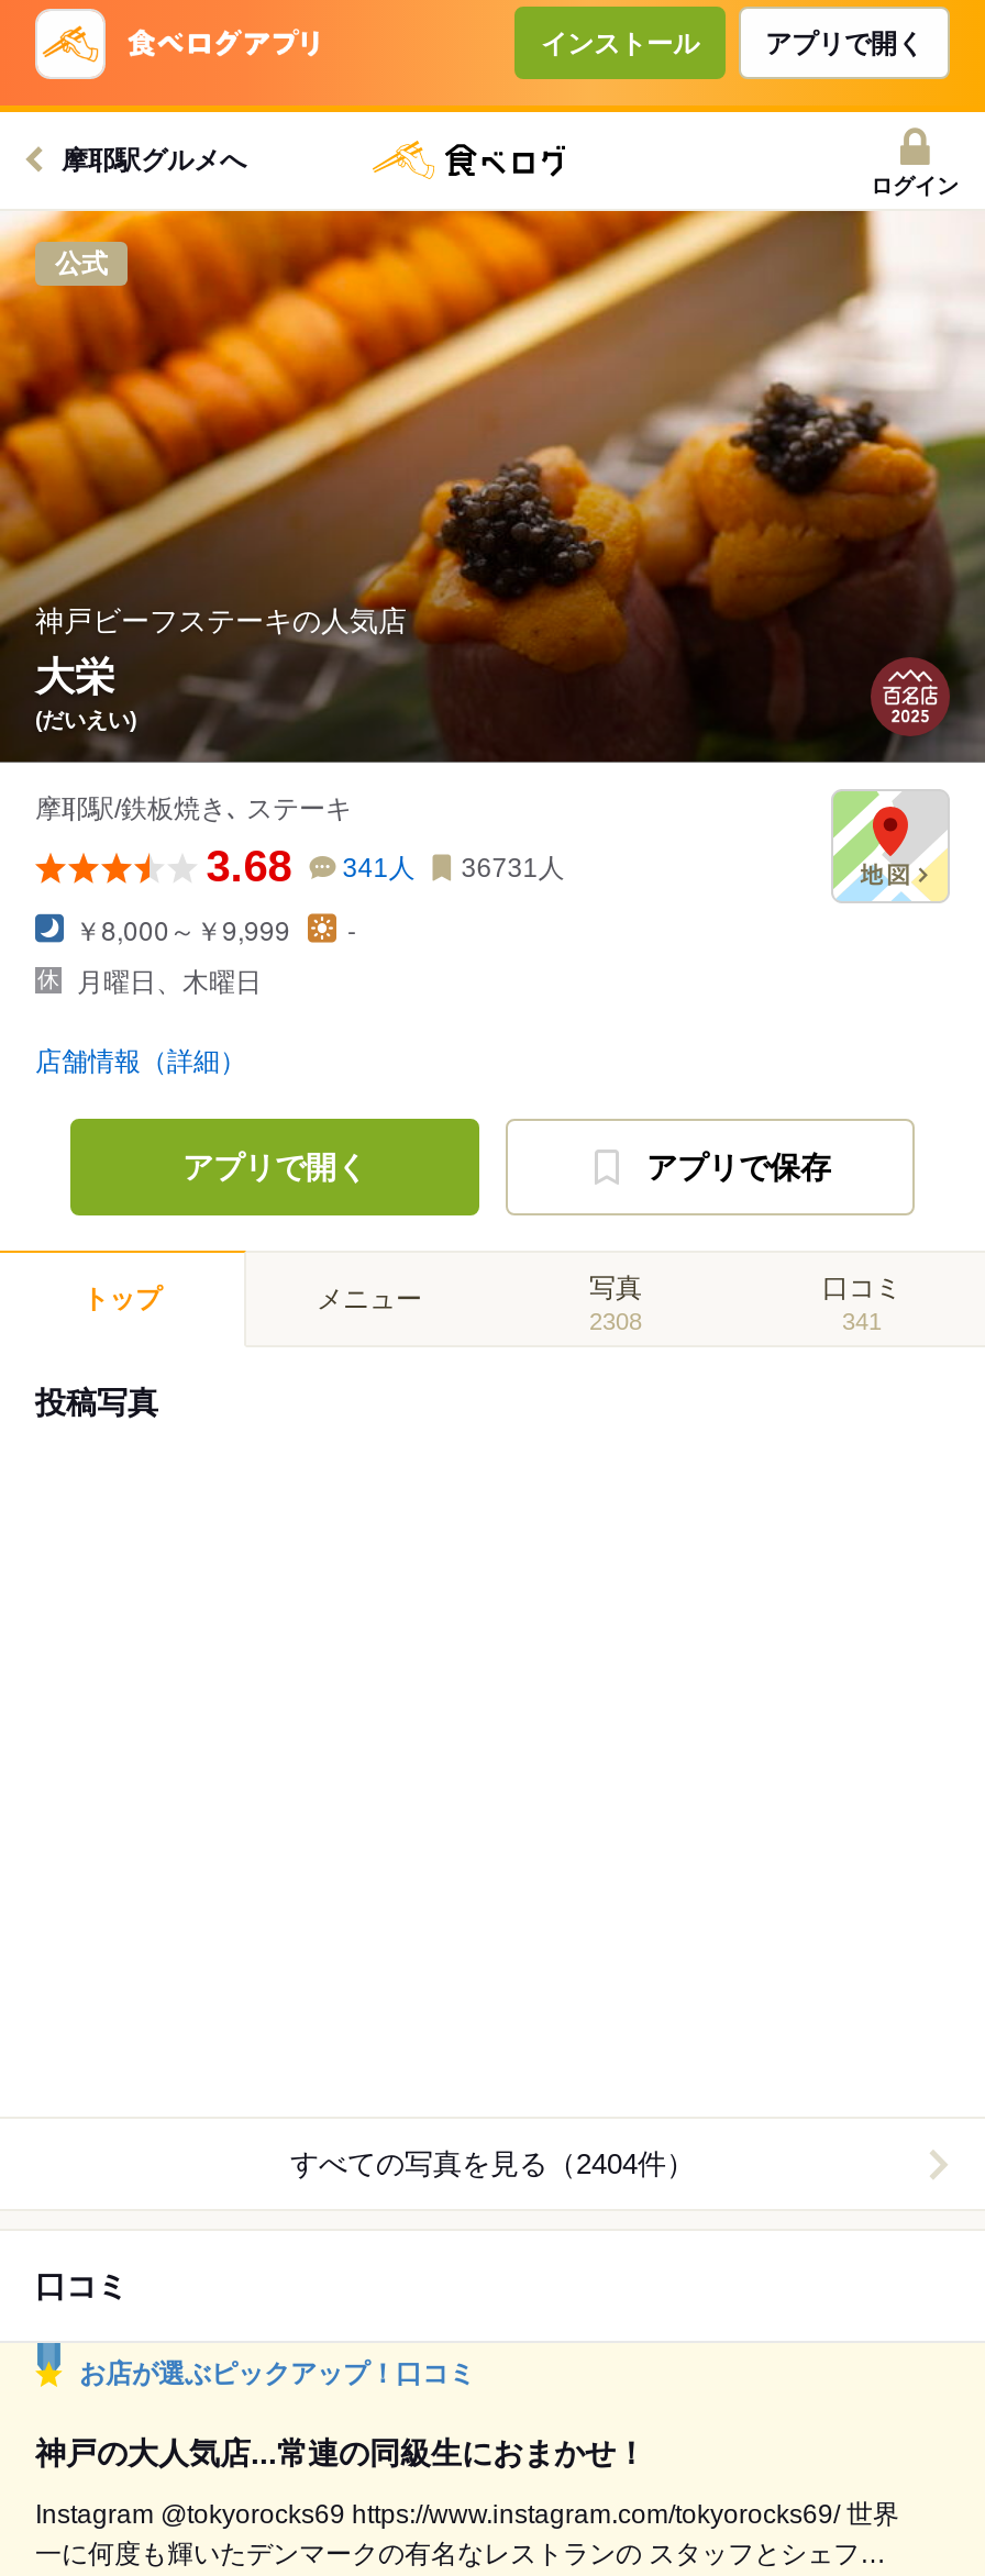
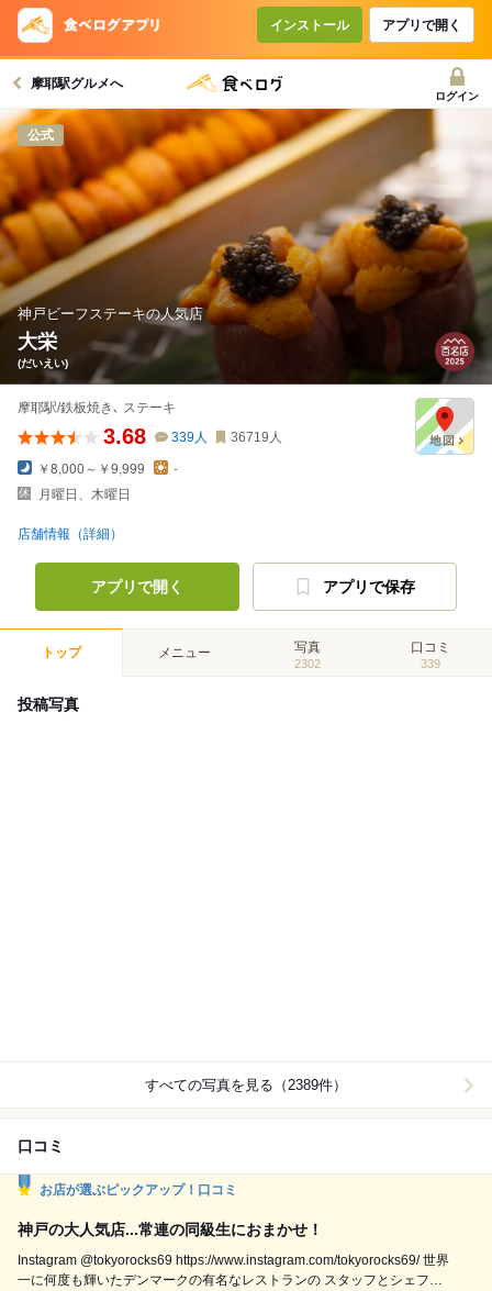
- 341人
+ 339人

- 36731人
+ 36719人

- 2308
+ 2302

- 341
+ 339

- すべての写真を見る（2404件）
+ すべての写真を見る（2389件）
